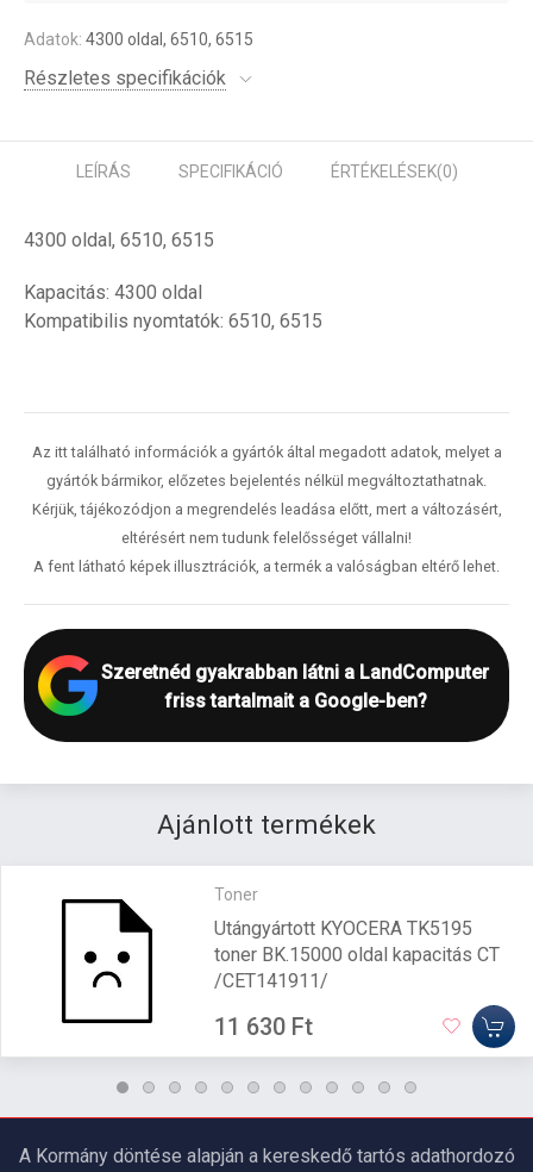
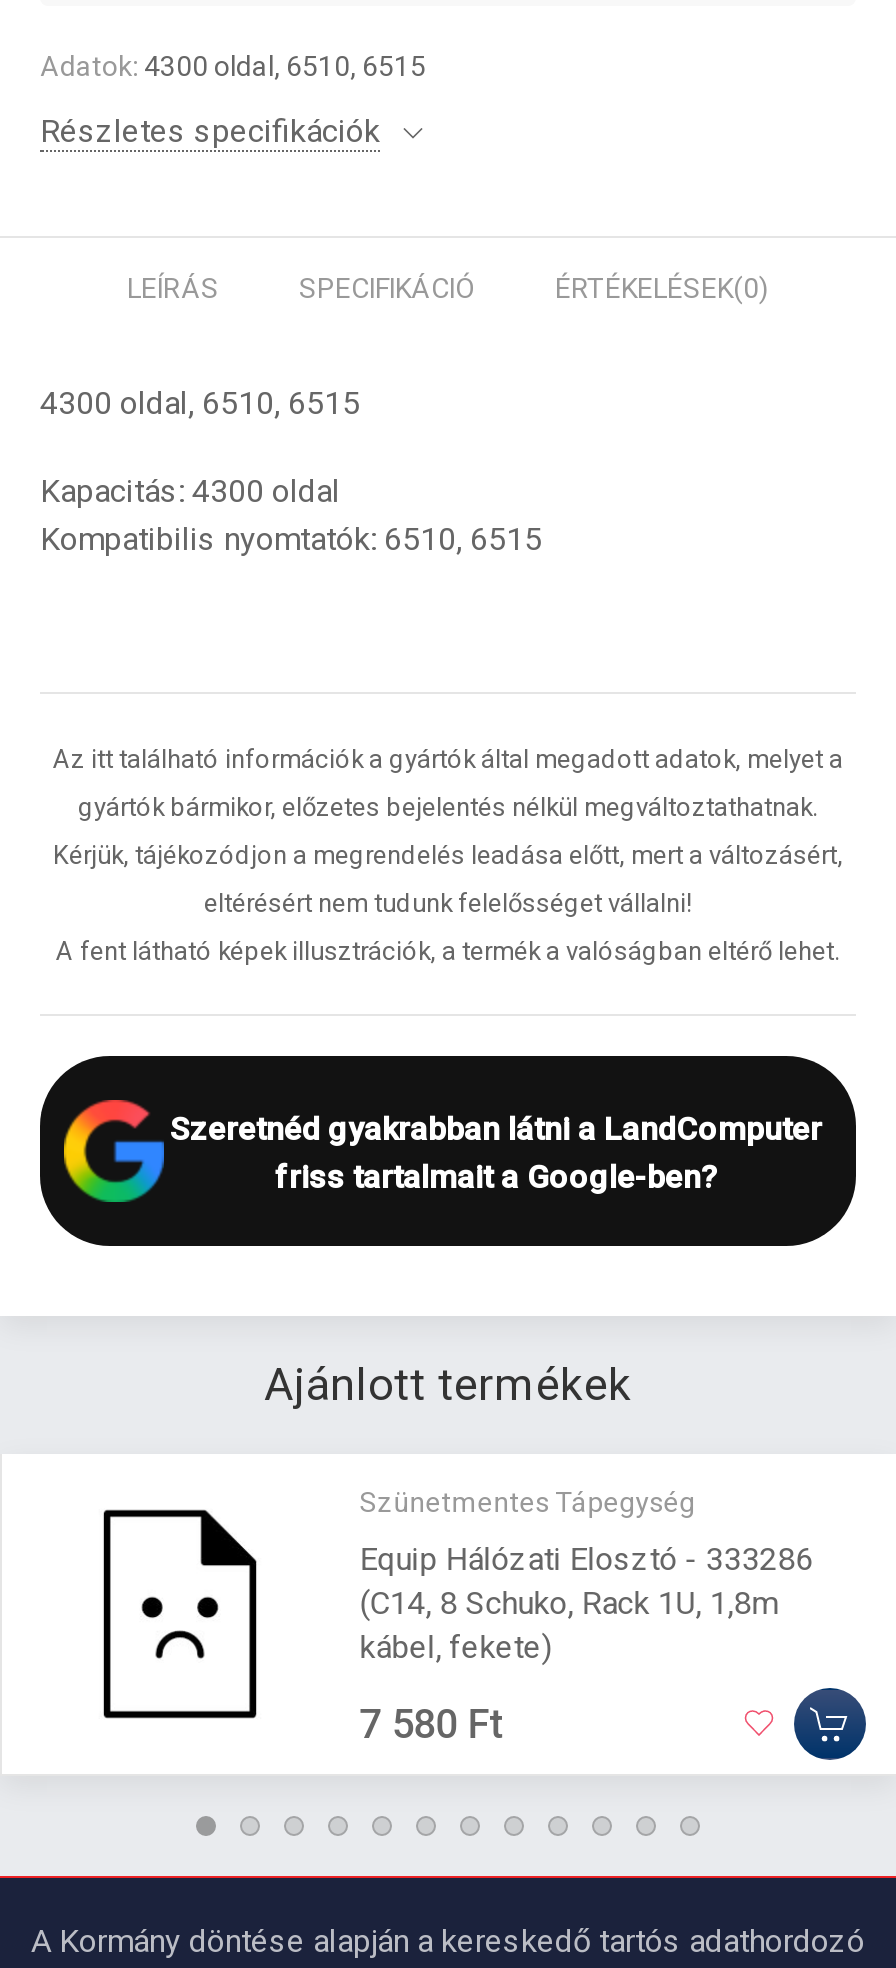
- Toner
+ Szünetmentes Tápegység

- Utángyártott KYOCERA TK5195
- toner BK.15000 oldal kapacitás CT
- /CET141911/
+ Equip Hálózati Elosztó - 333286
+ (C14, 8 Schuko, Rack 1U, 1,8m
+ kábel, fekete)

- 11 630 Ft
+ 7 580 Ft
